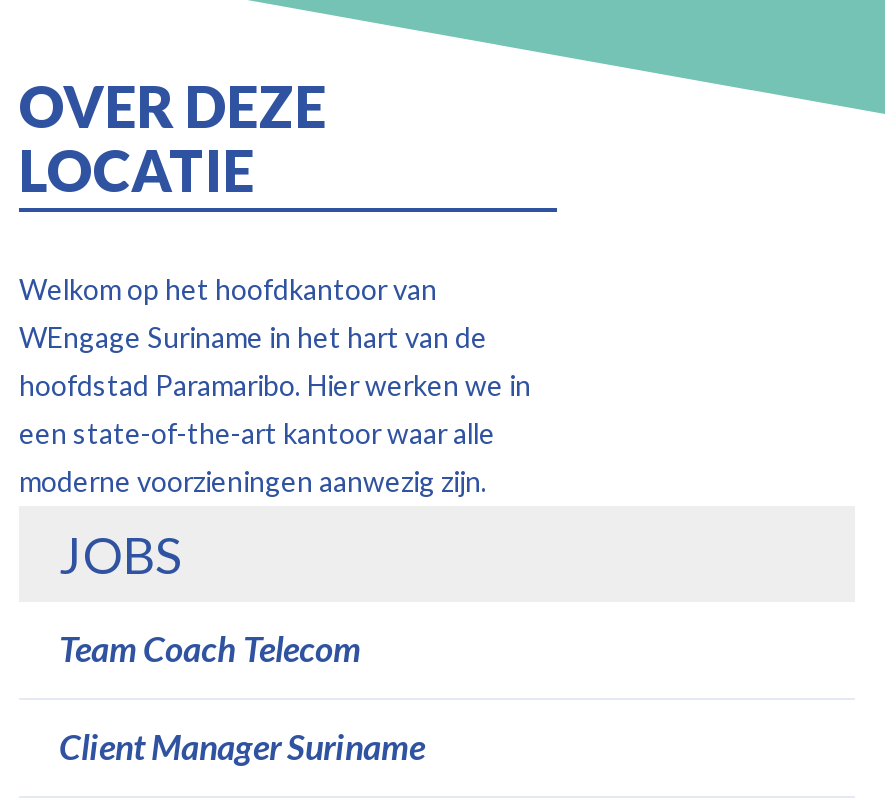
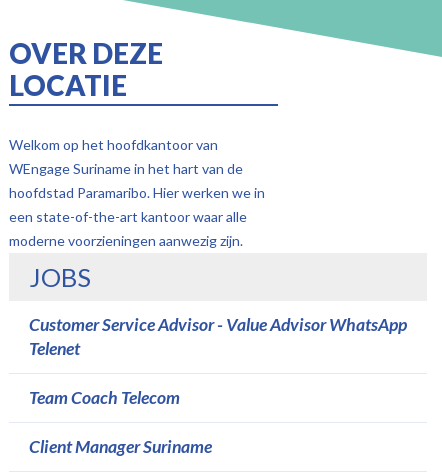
+ Customer Service Advisor - Value Advisor WhatsApp
+ Telenet
